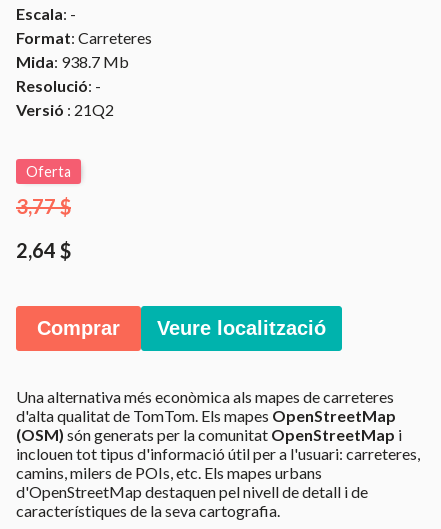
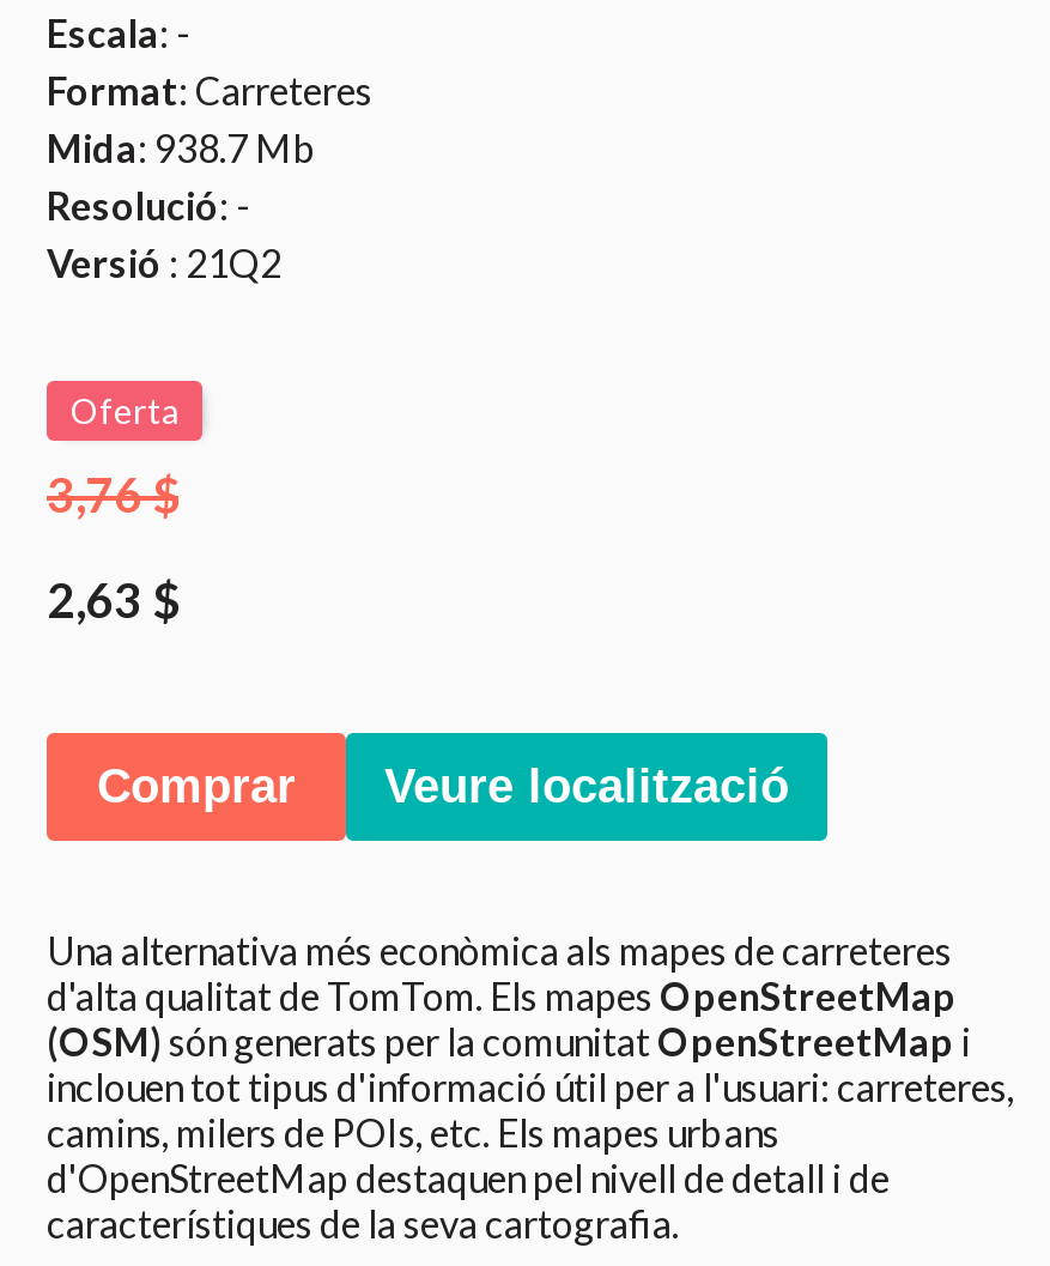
- 3,77 $
+ 3,76 $

- 2,64 $
+ 2,63 $
